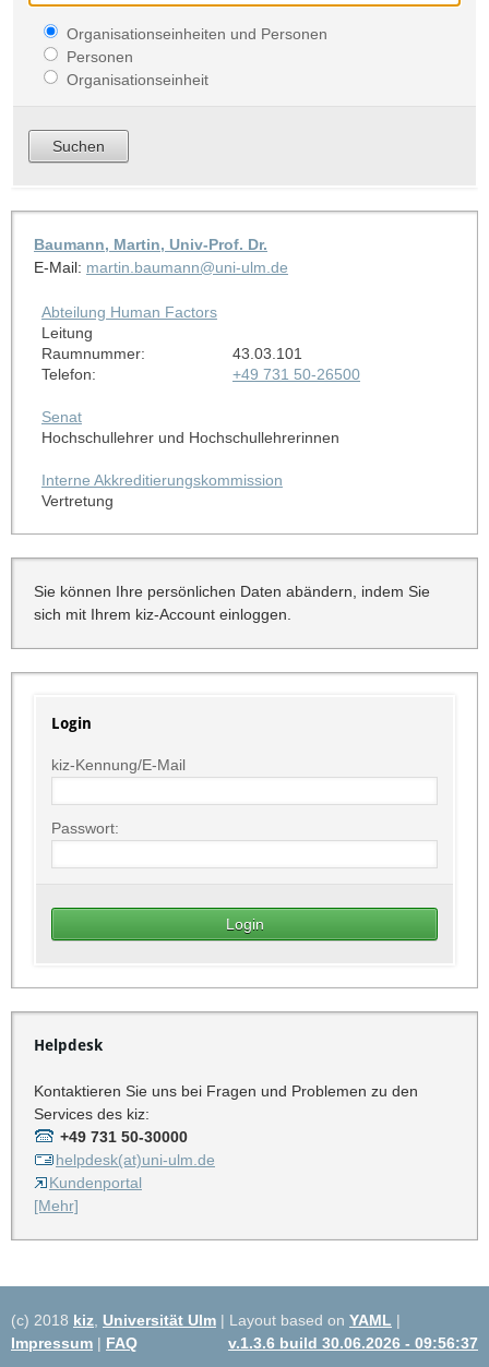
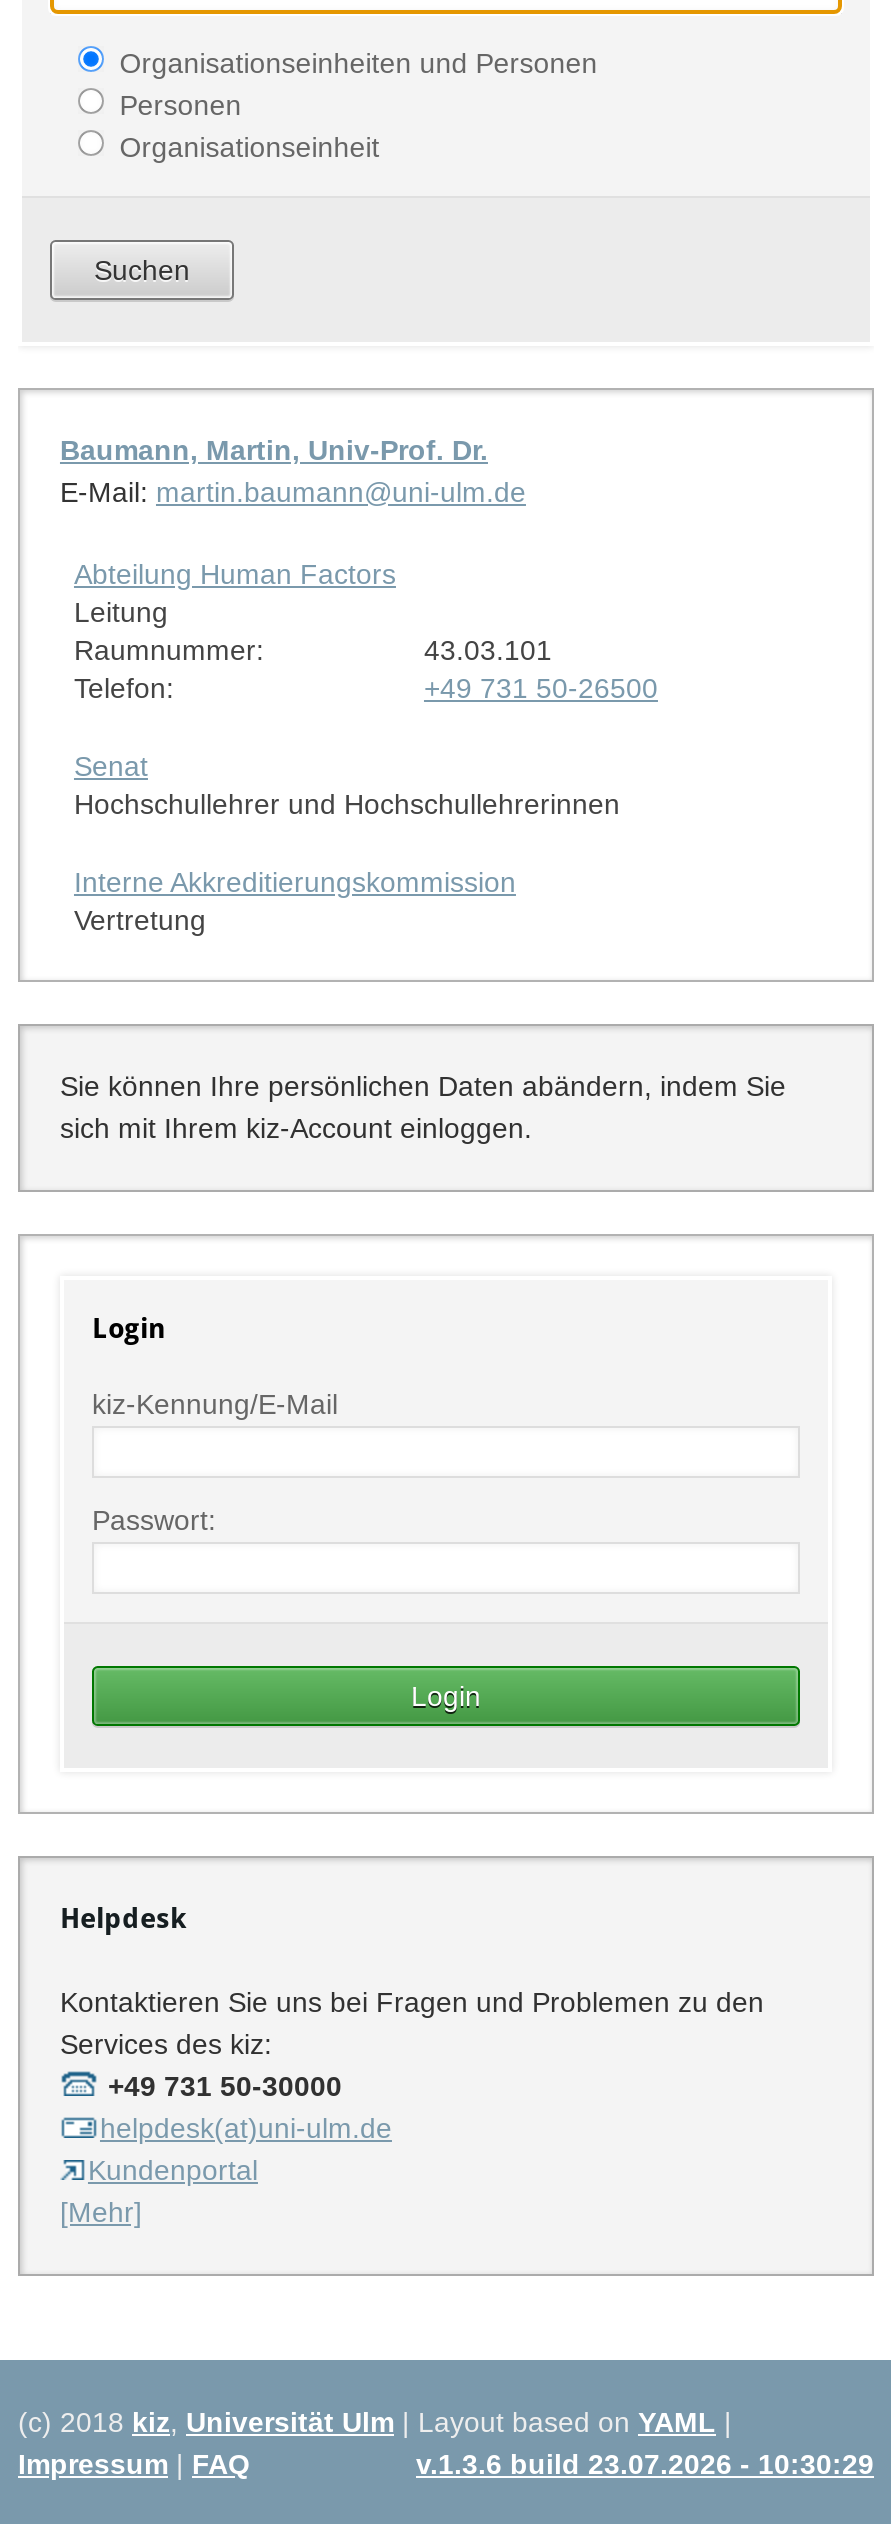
- v.1.3.6 build 30.06.2026 - 09:56:37
+ v.1.3.6 build 23.07.2026 - 10:30:29
